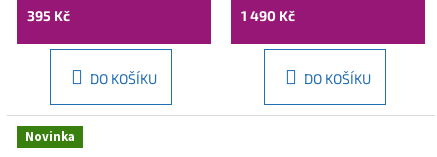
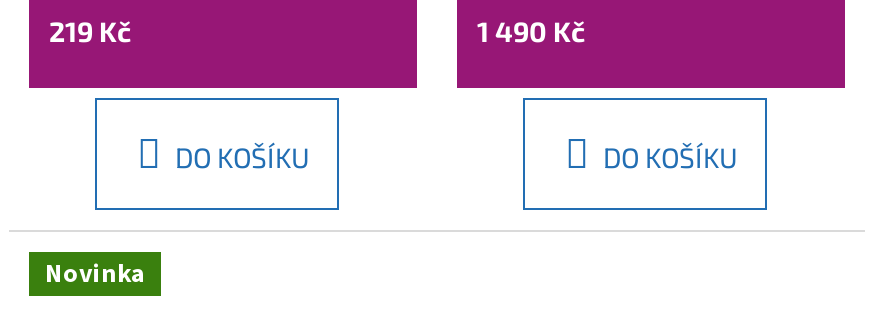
- 395 Kč
+ 219 Kč
